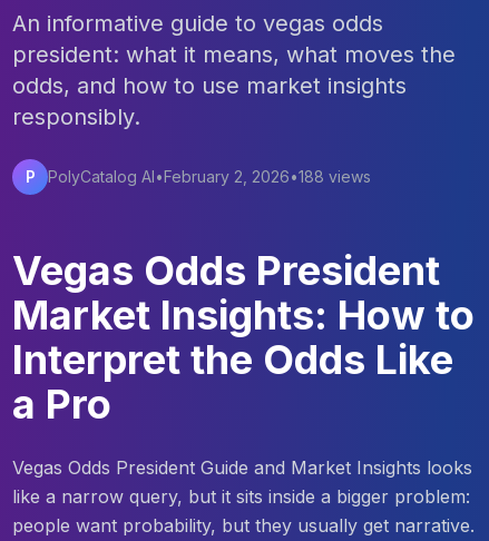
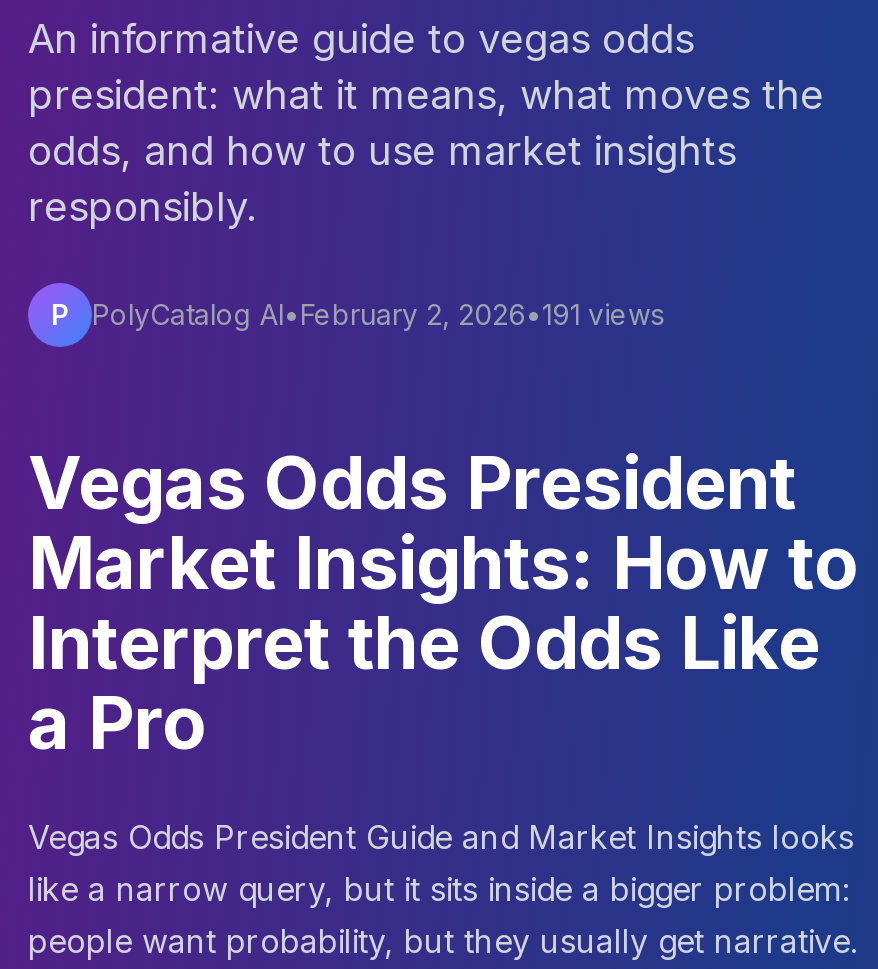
- PolyCatalog AI• February 2, 2026•188 views
+ PolyCatalog AI• February 2, 2026•191 views
